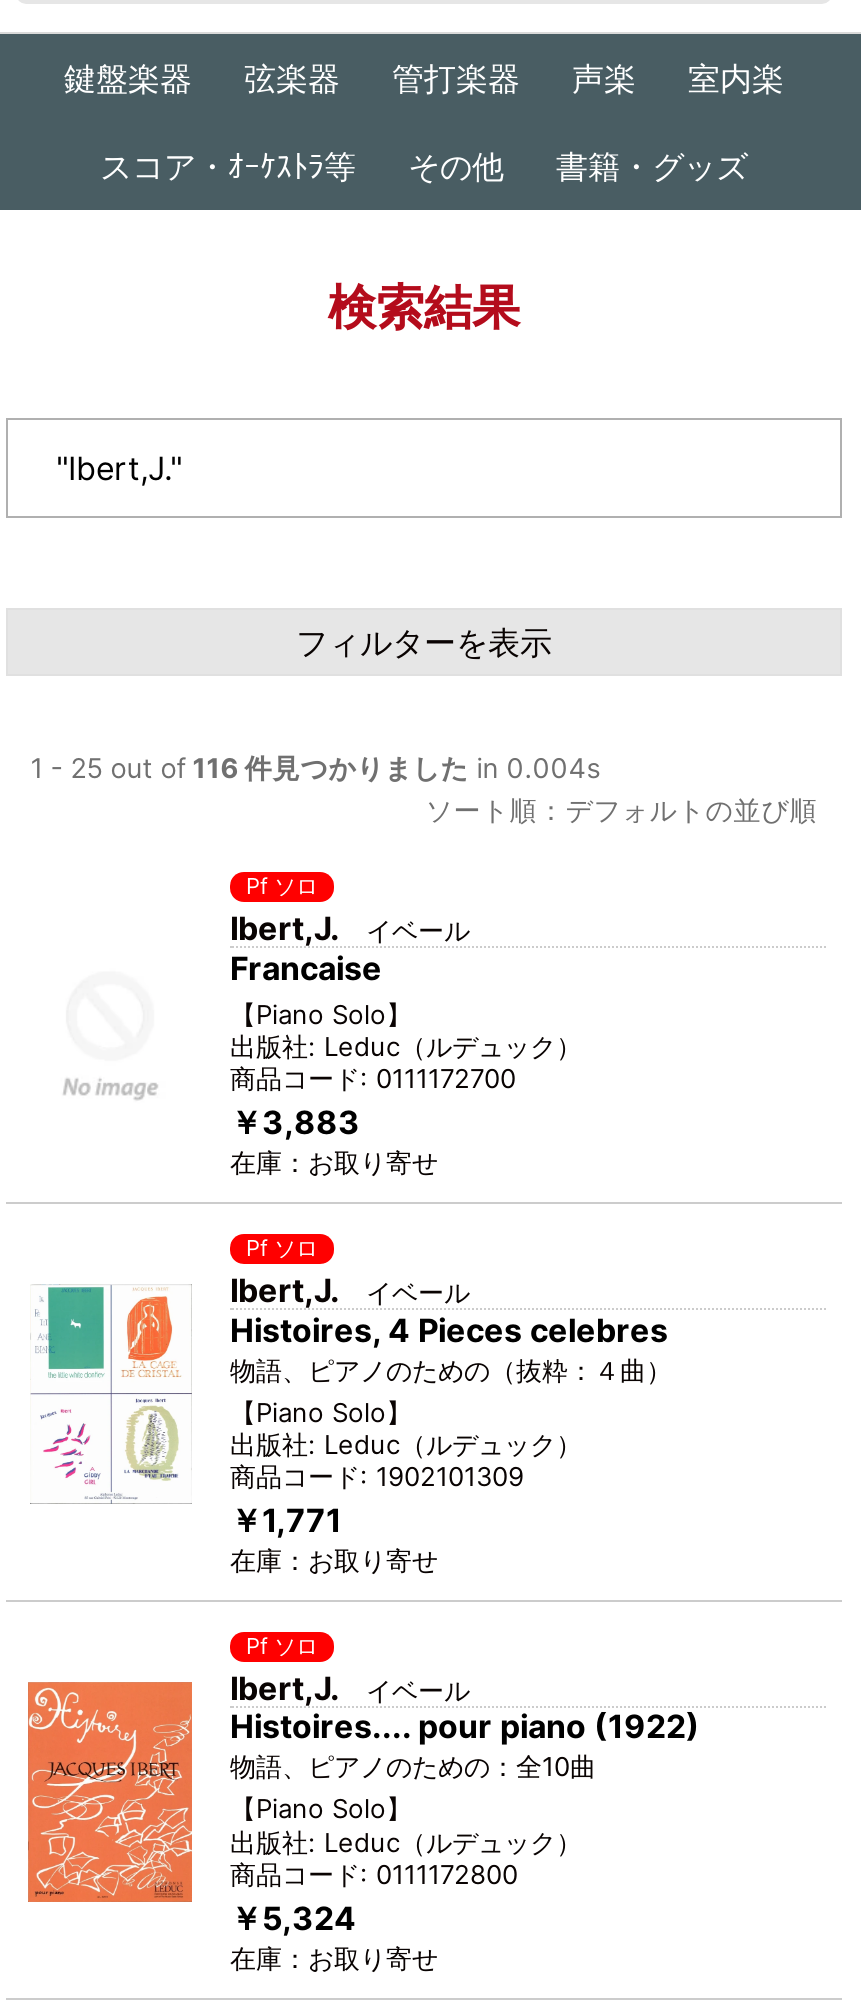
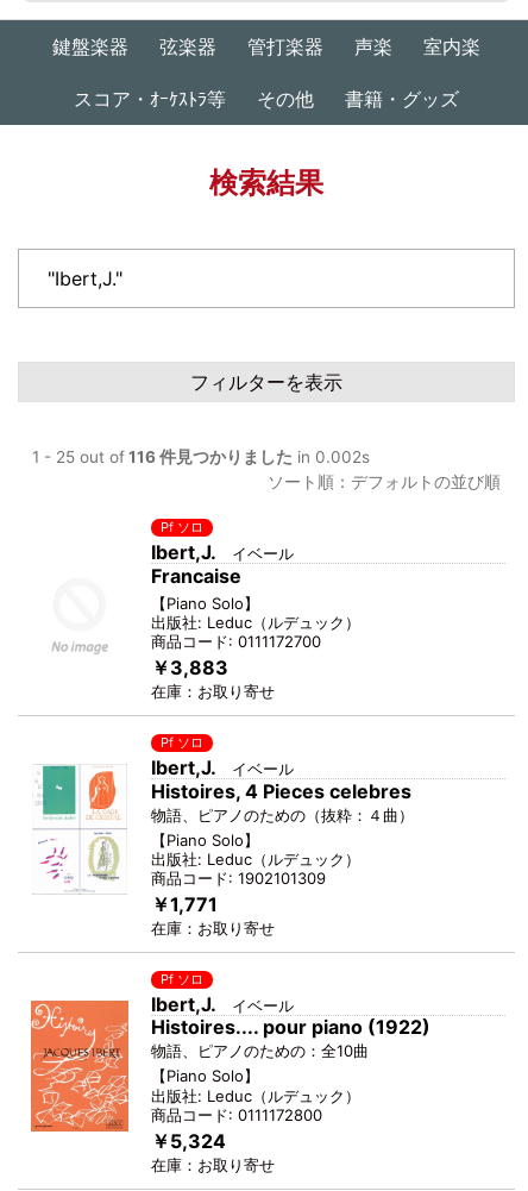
- 1 - 25 out of 116 件見つかりました in 0.004s
+ 1 - 25 out of 116 件見つかりました in 0.002s
